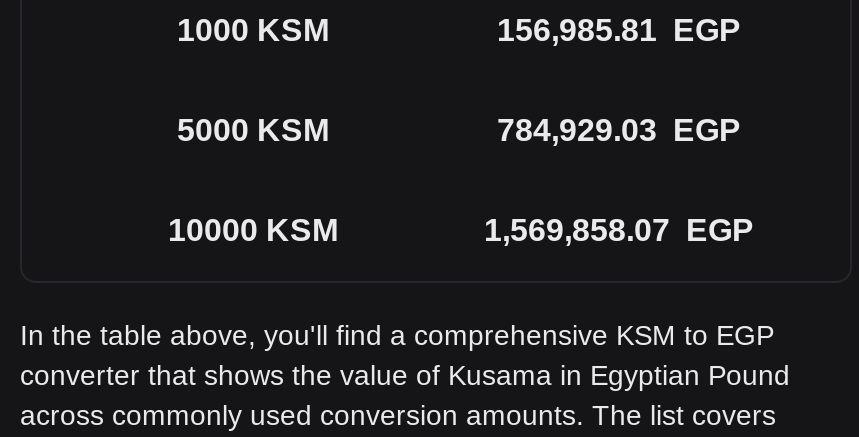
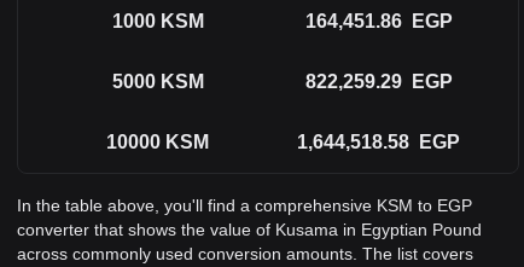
- 156,985.81 EGP
+ 164,451.86 EGP

- 784,929.03 EGP
+ 822,259.29 EGP

- 1,569,858.07 EGP
+ 1,644,518.58 EGP
